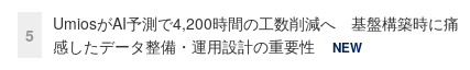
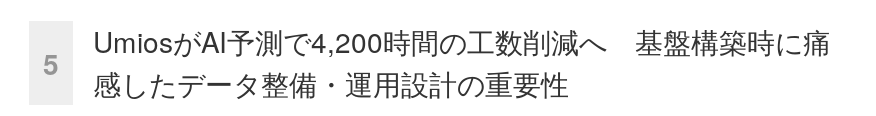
- NEW
